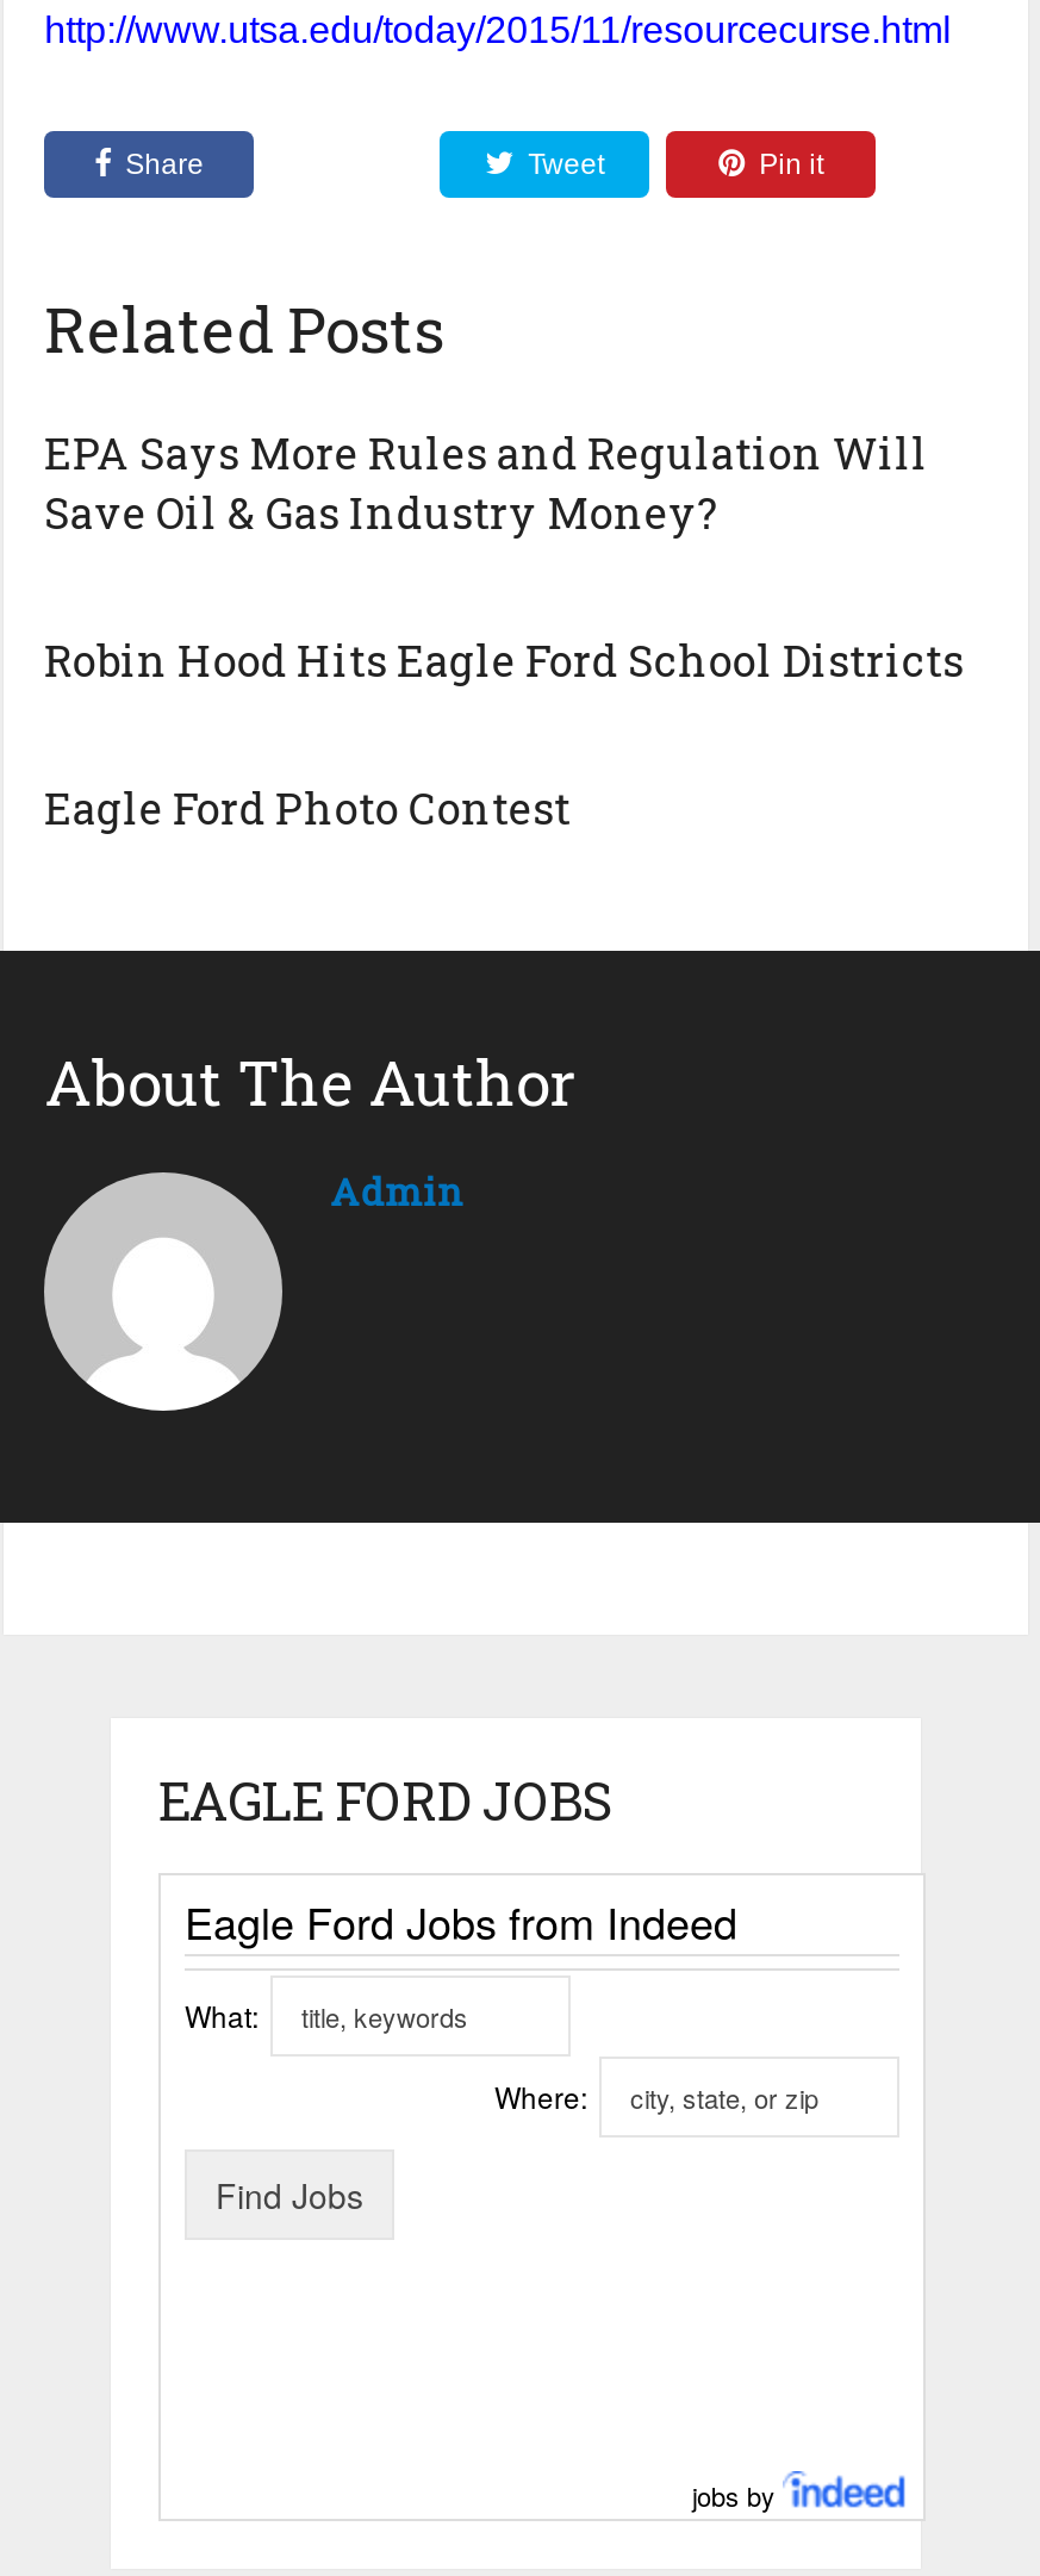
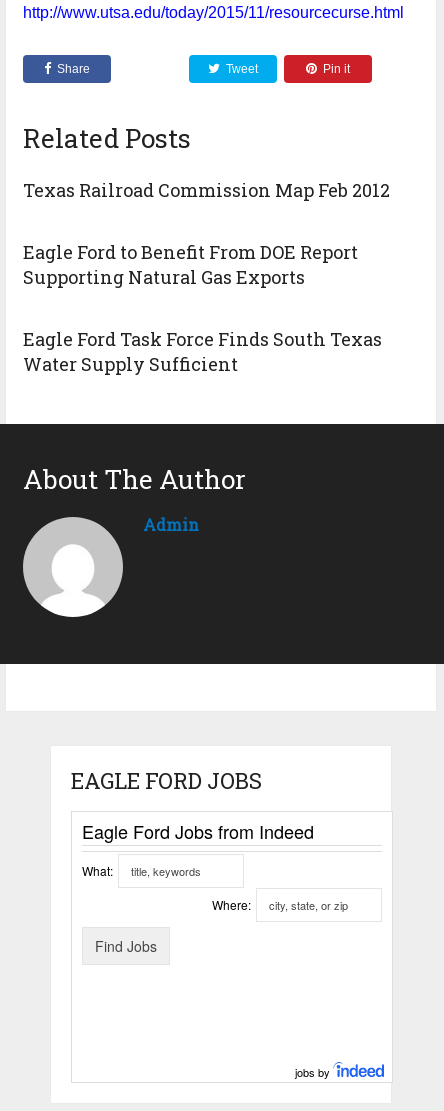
- EPA Says More Rules and Regulation Will
- Save Oil & Gas Industry Money?
+ Texas Railroad Commission Map Feb 2012

- Robin Hood Hits Eagle Ford School Districts
+ Eagle Ford to Benefit From DOE Report
+ Supporting Natural Gas Exports

- Eagle Ford Photo Contest
+ Eagle Ford Task Force Finds South Texas
+ Water Supply Sufficient
